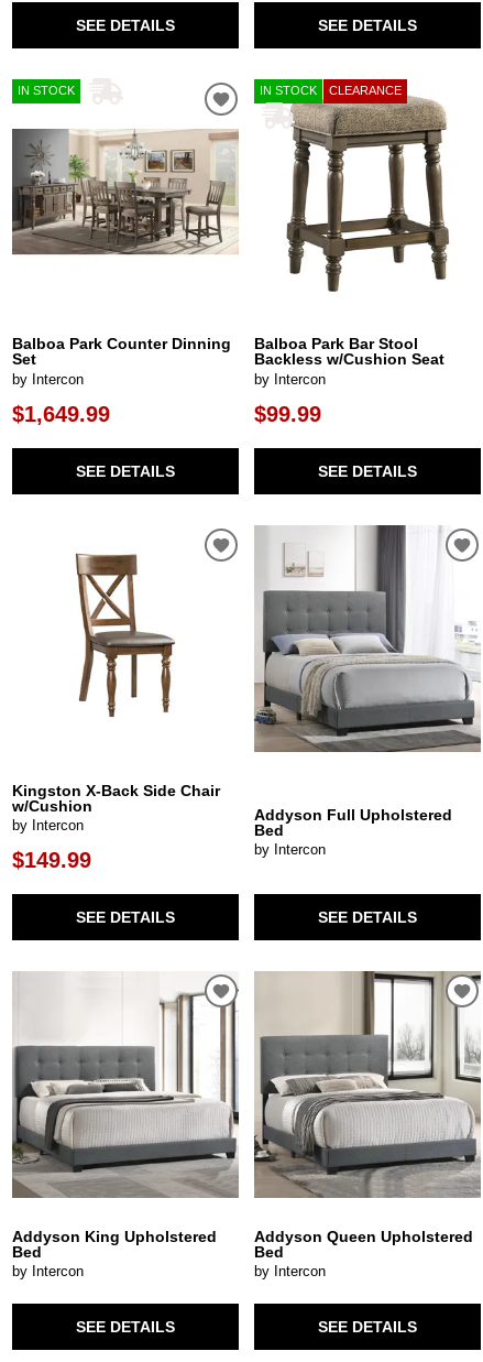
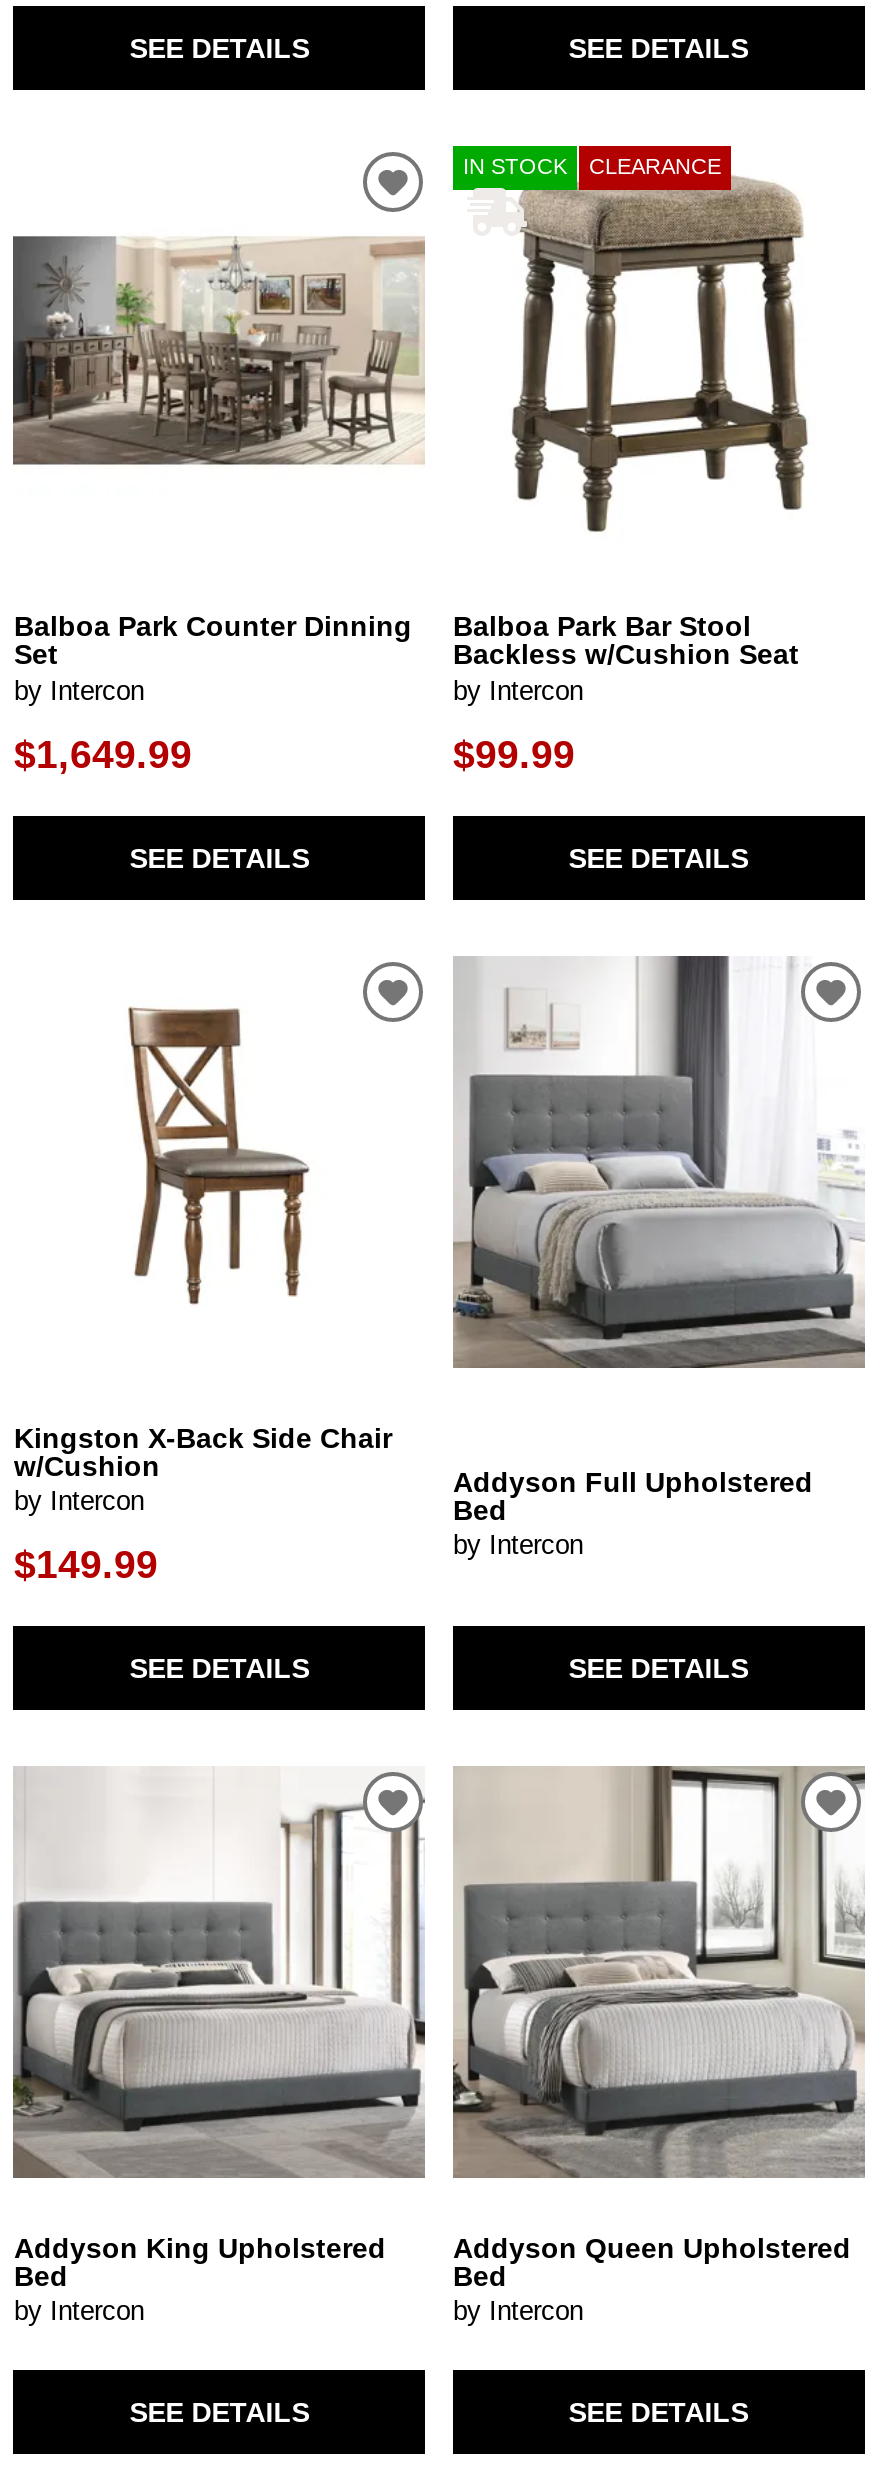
- IN STOCK
